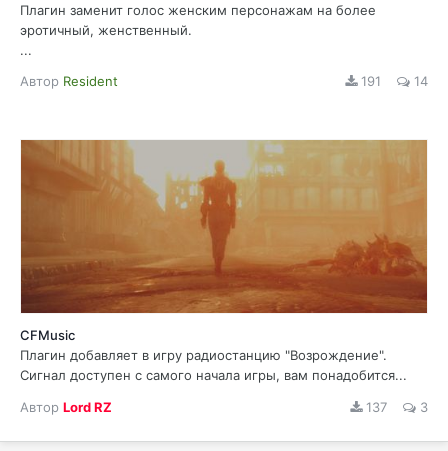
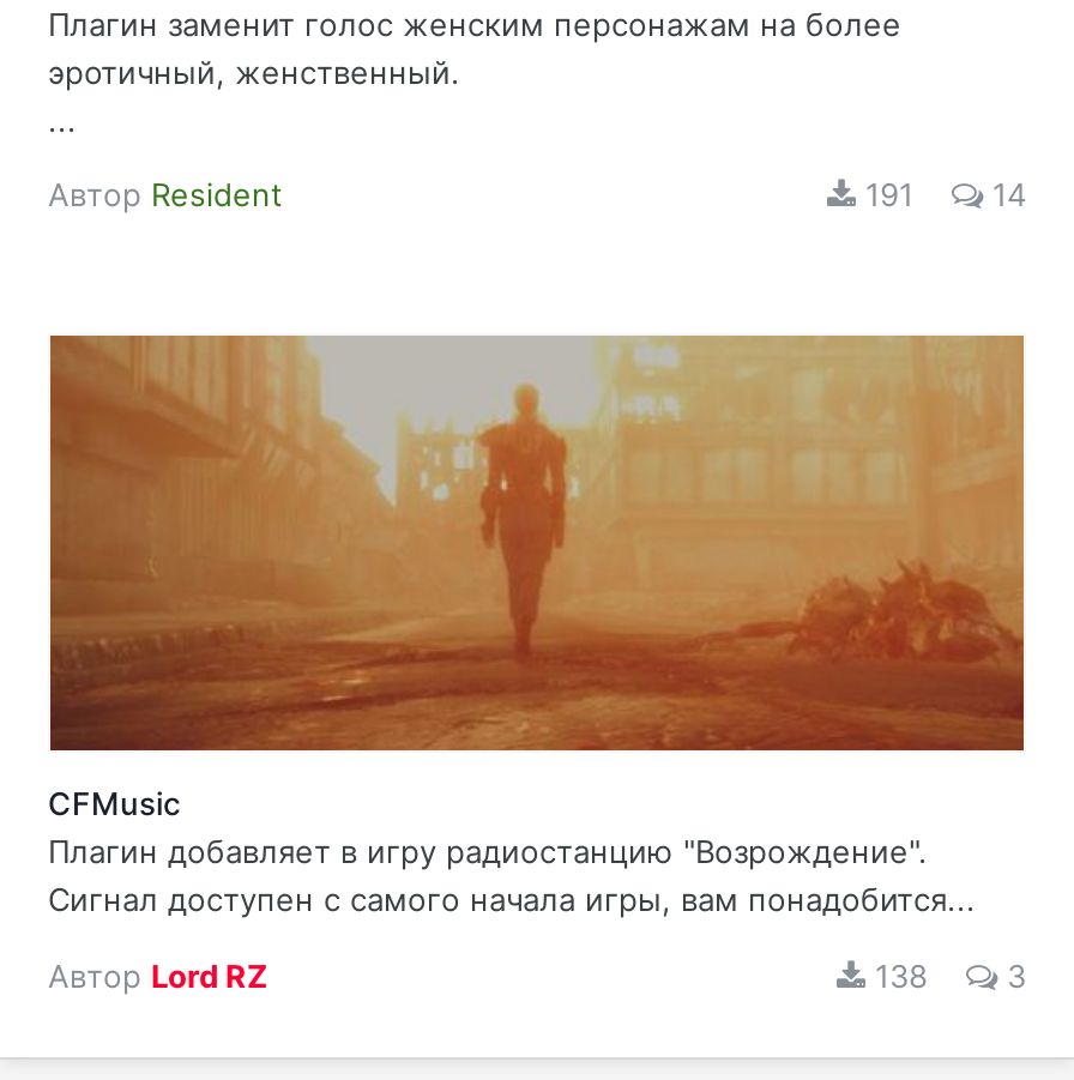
- 137 3
+ 138 3
